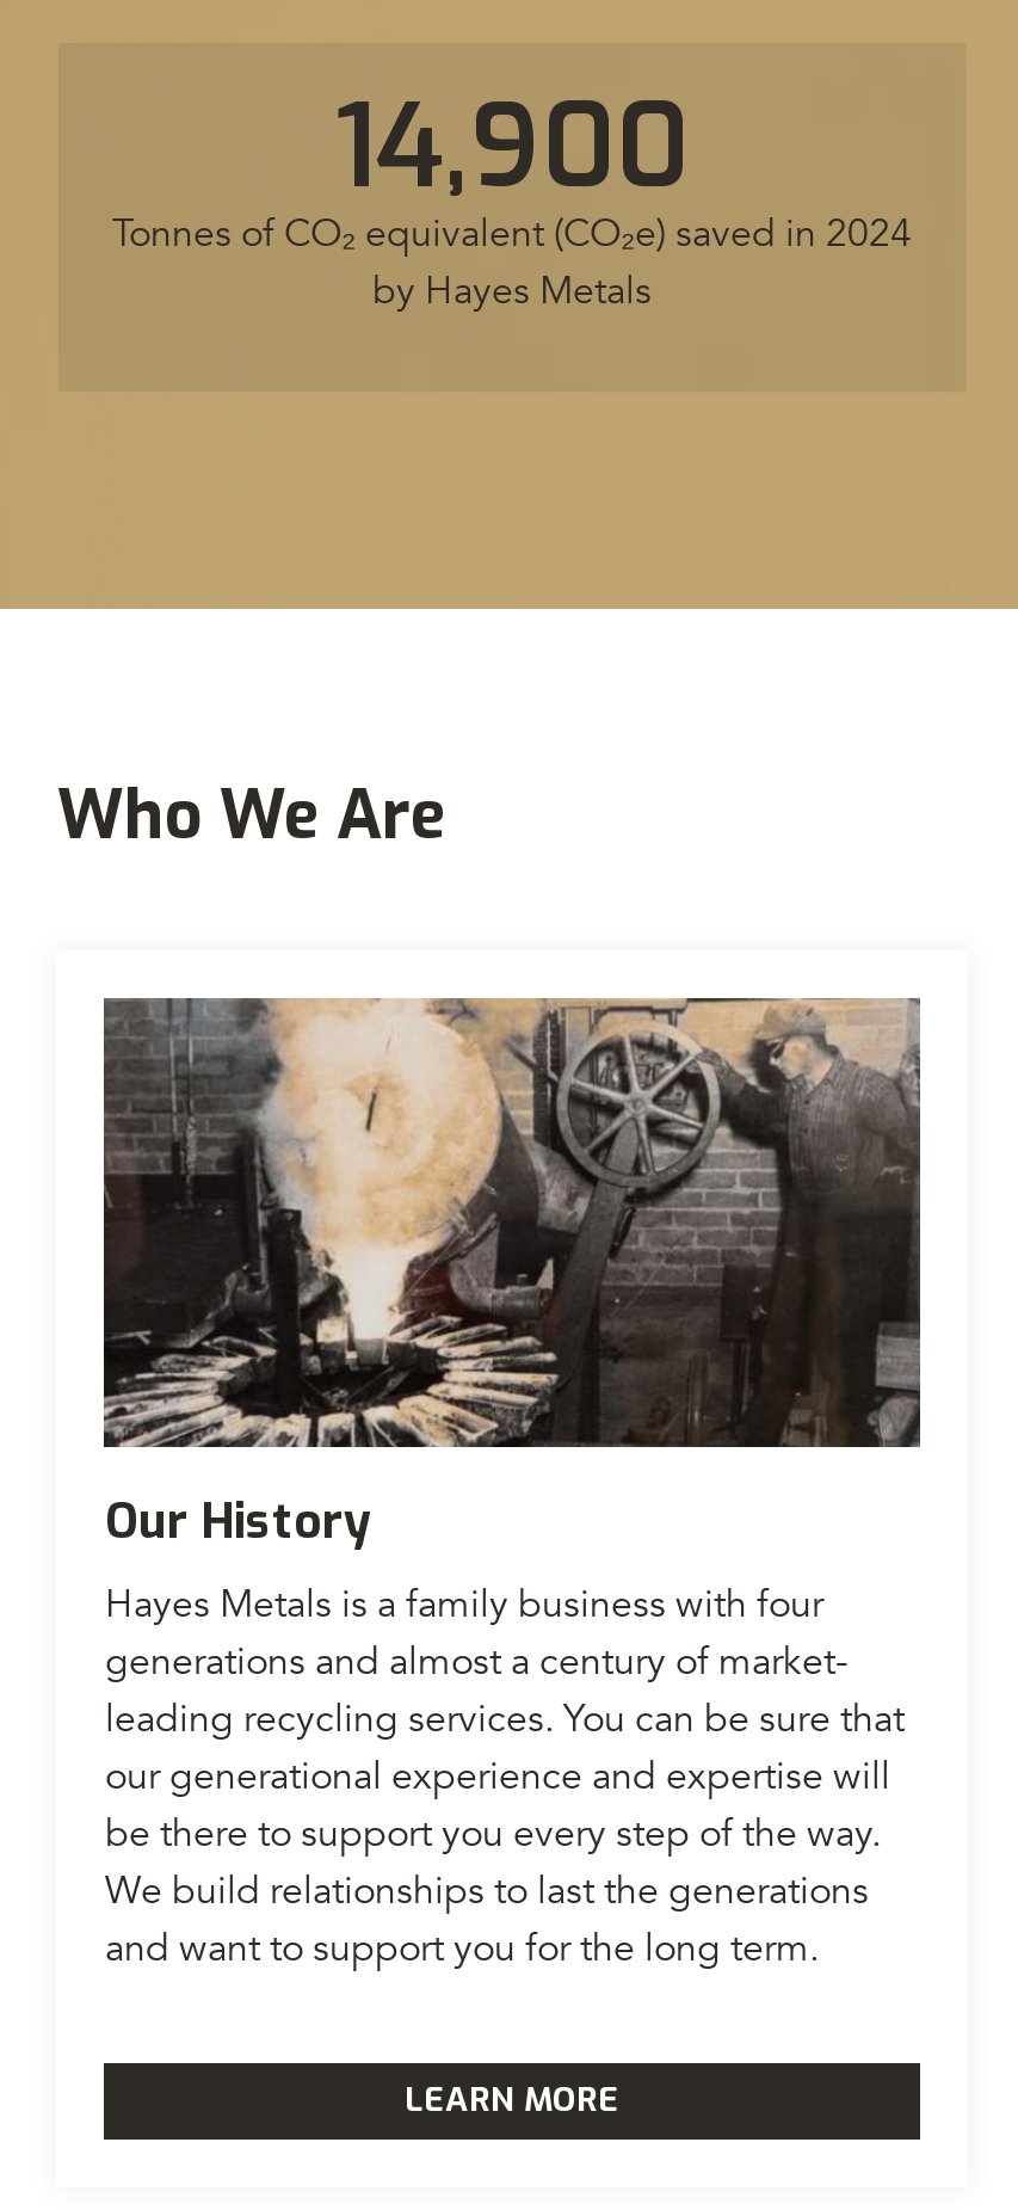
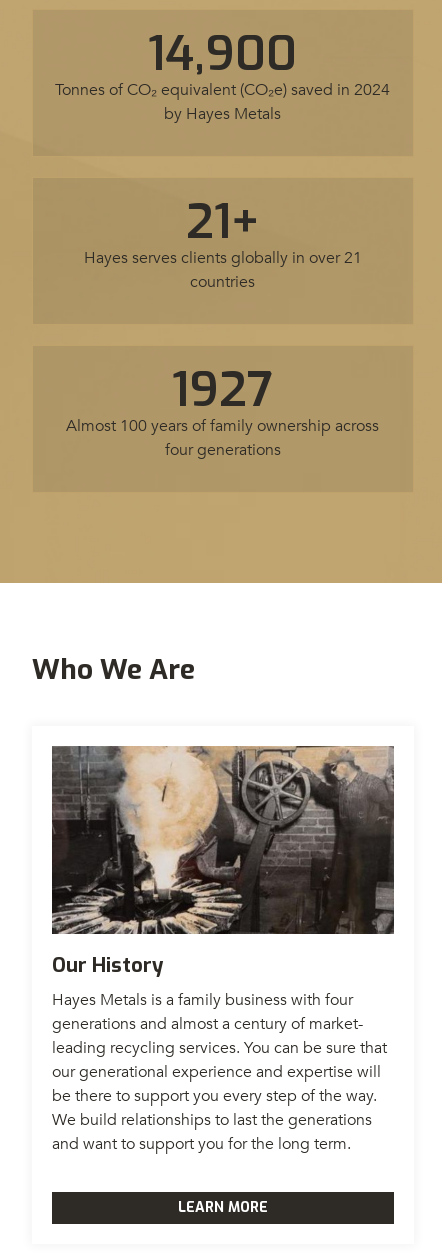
+ 21+
+ Hayes serves clients globally in over 21
+ countries
+ 1927
+ Almost 100 years of family ownership across
+ four generations
